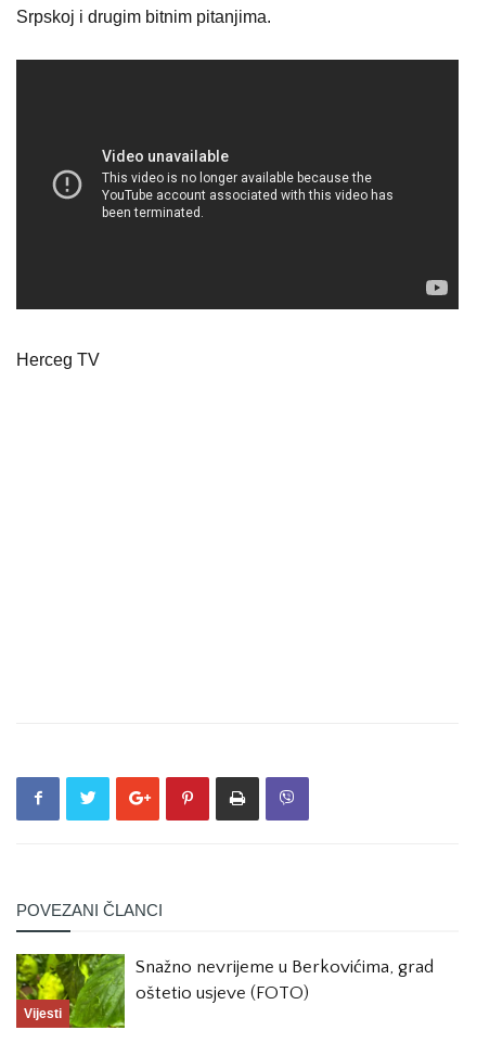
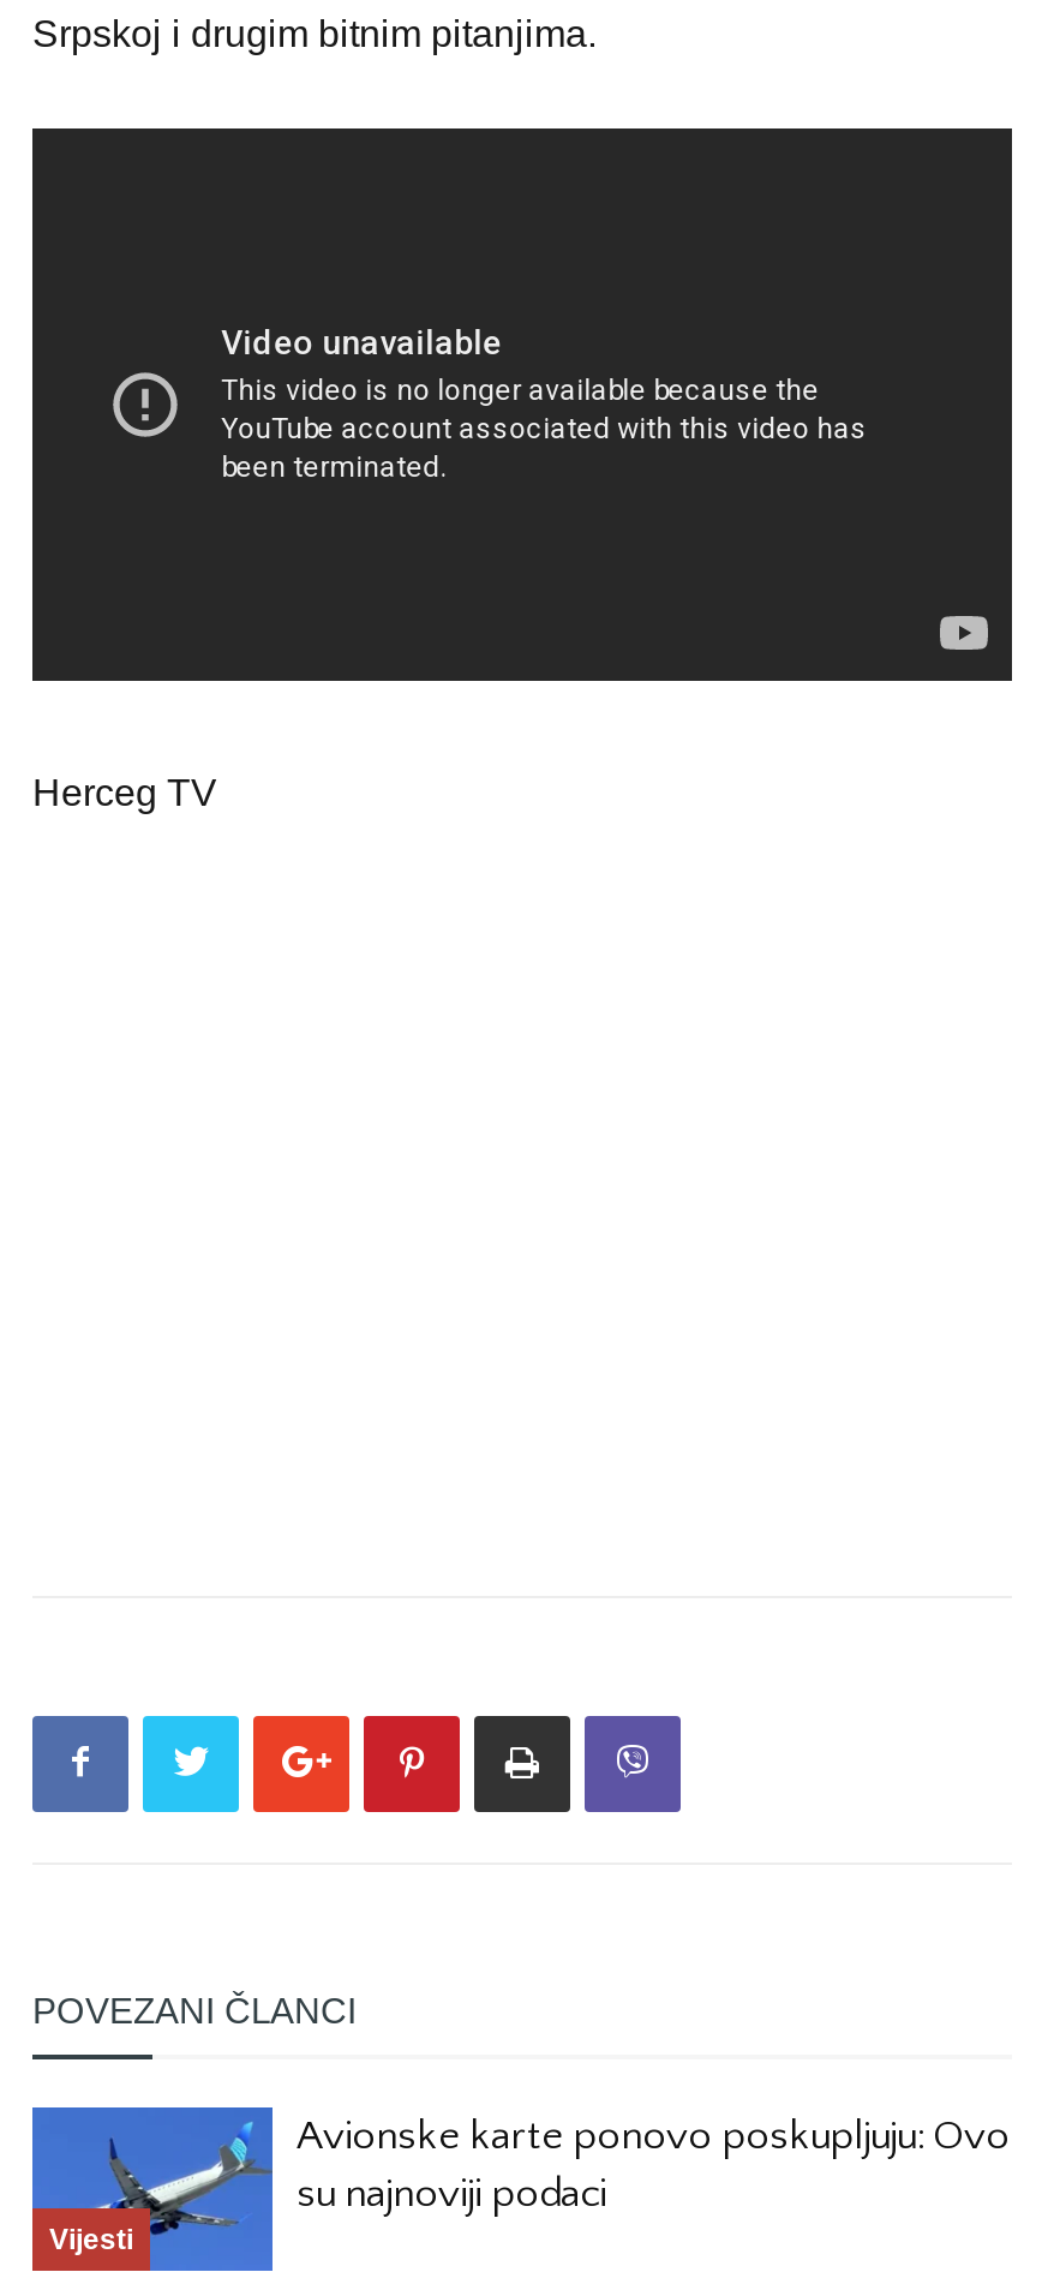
- [image]
- Snažno nevrijeme u Berkovićima, grad
- oštetio usjeve (FOTO)
+ [image]
+ Avionske karte ponovo poskupljuju: Ovo
+ su najnoviji podaci
